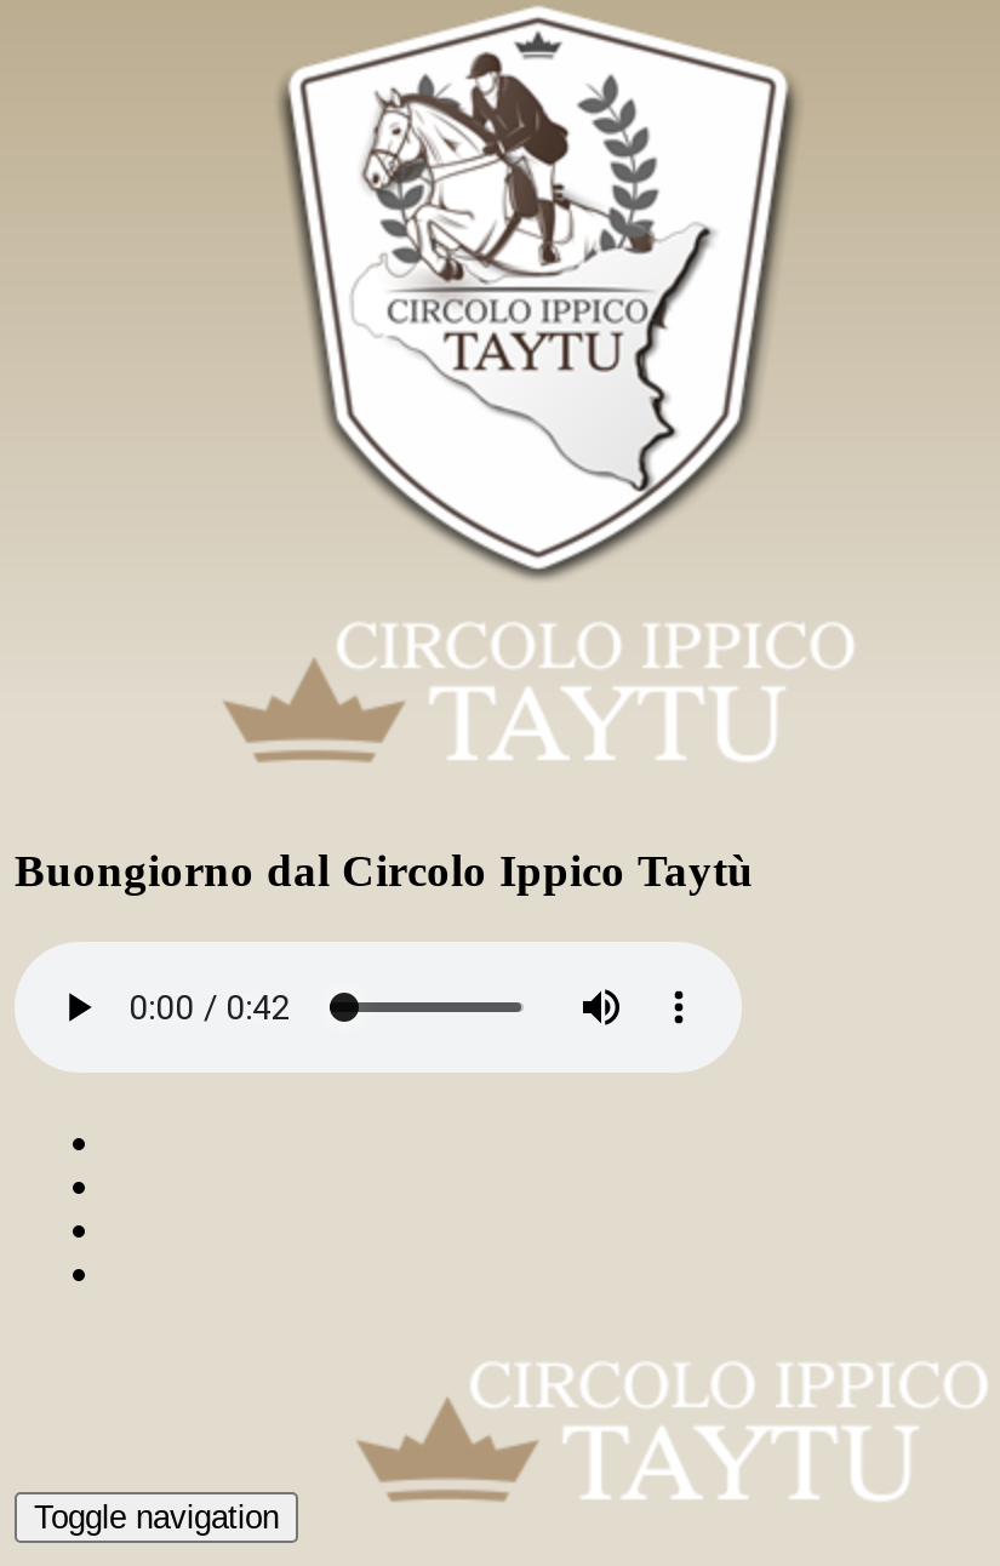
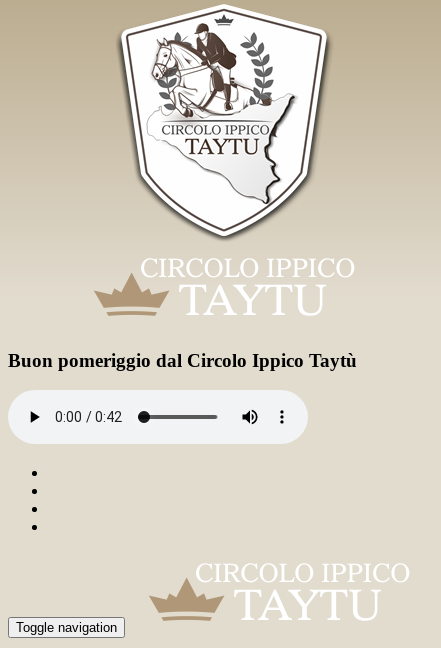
- Buongiorno dal Circolo Ippico Taytù
+ Buon pomeriggio dal Circolo Ippico Taytù
